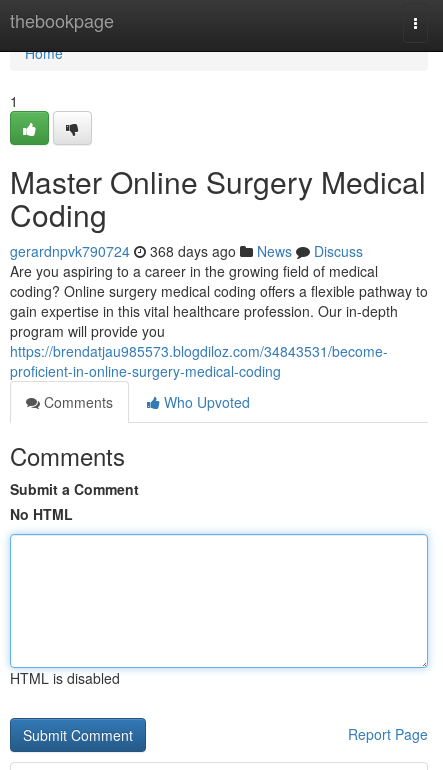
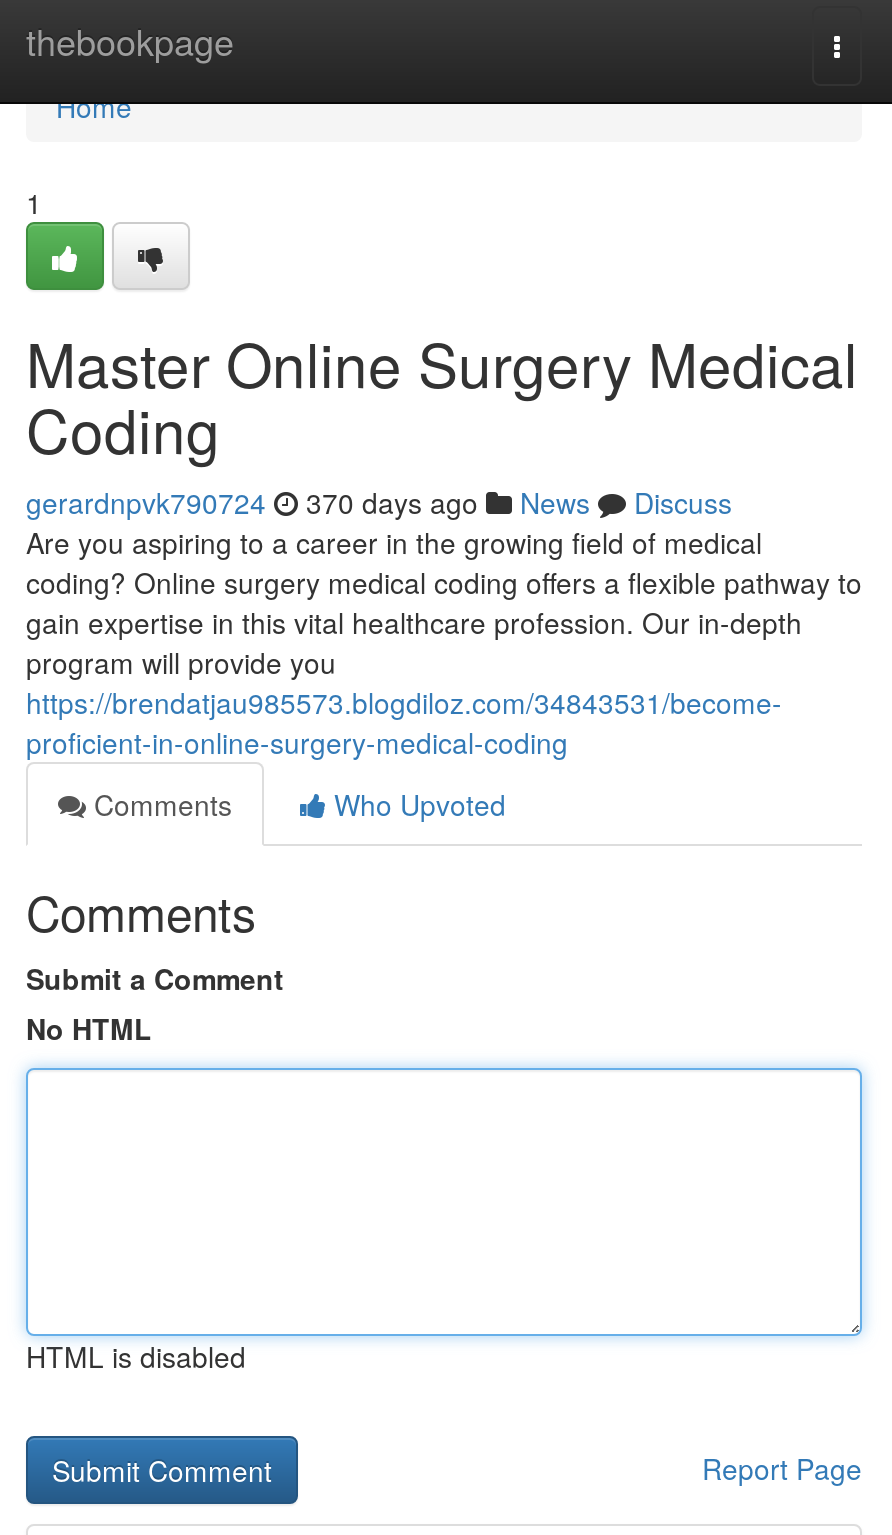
- gerardnpvk790724 368 days ago News Discuss
+ gerardnpvk790724 370 days ago News Discuss
